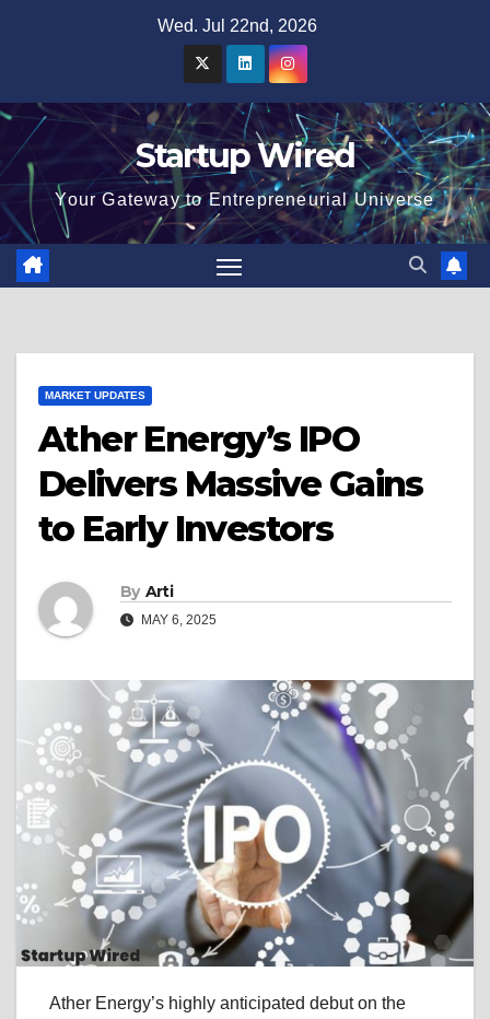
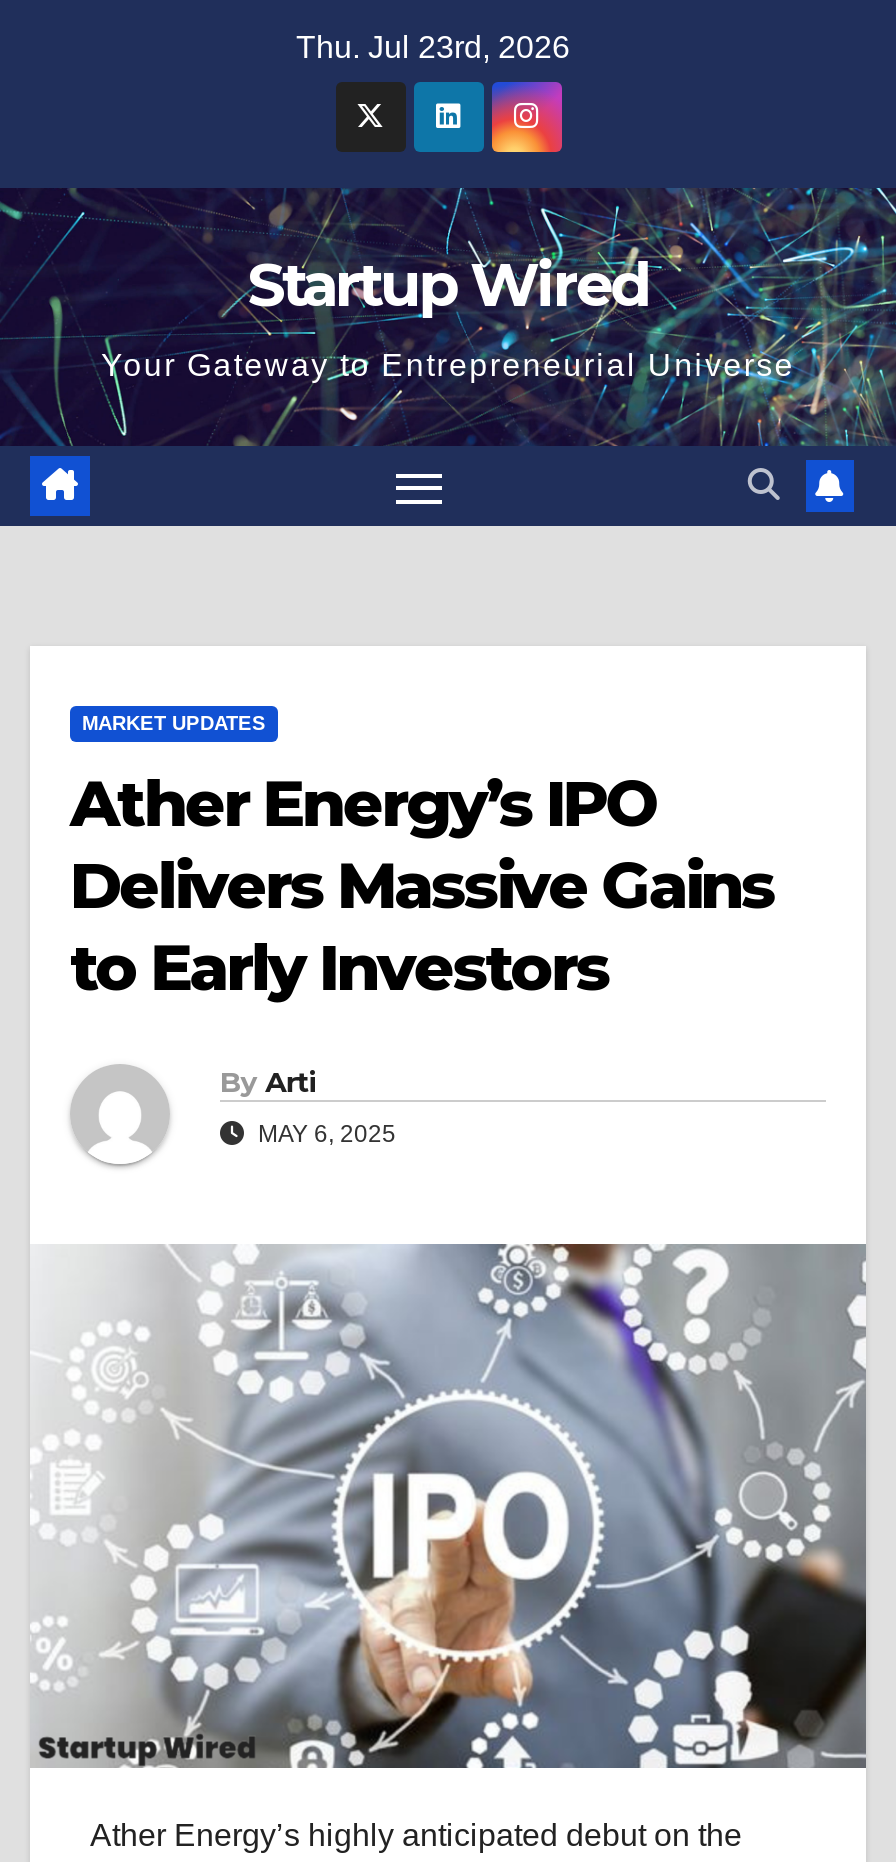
- Wed. Jul 22nd, 2026
+ Thu. Jul 23rd, 2026
